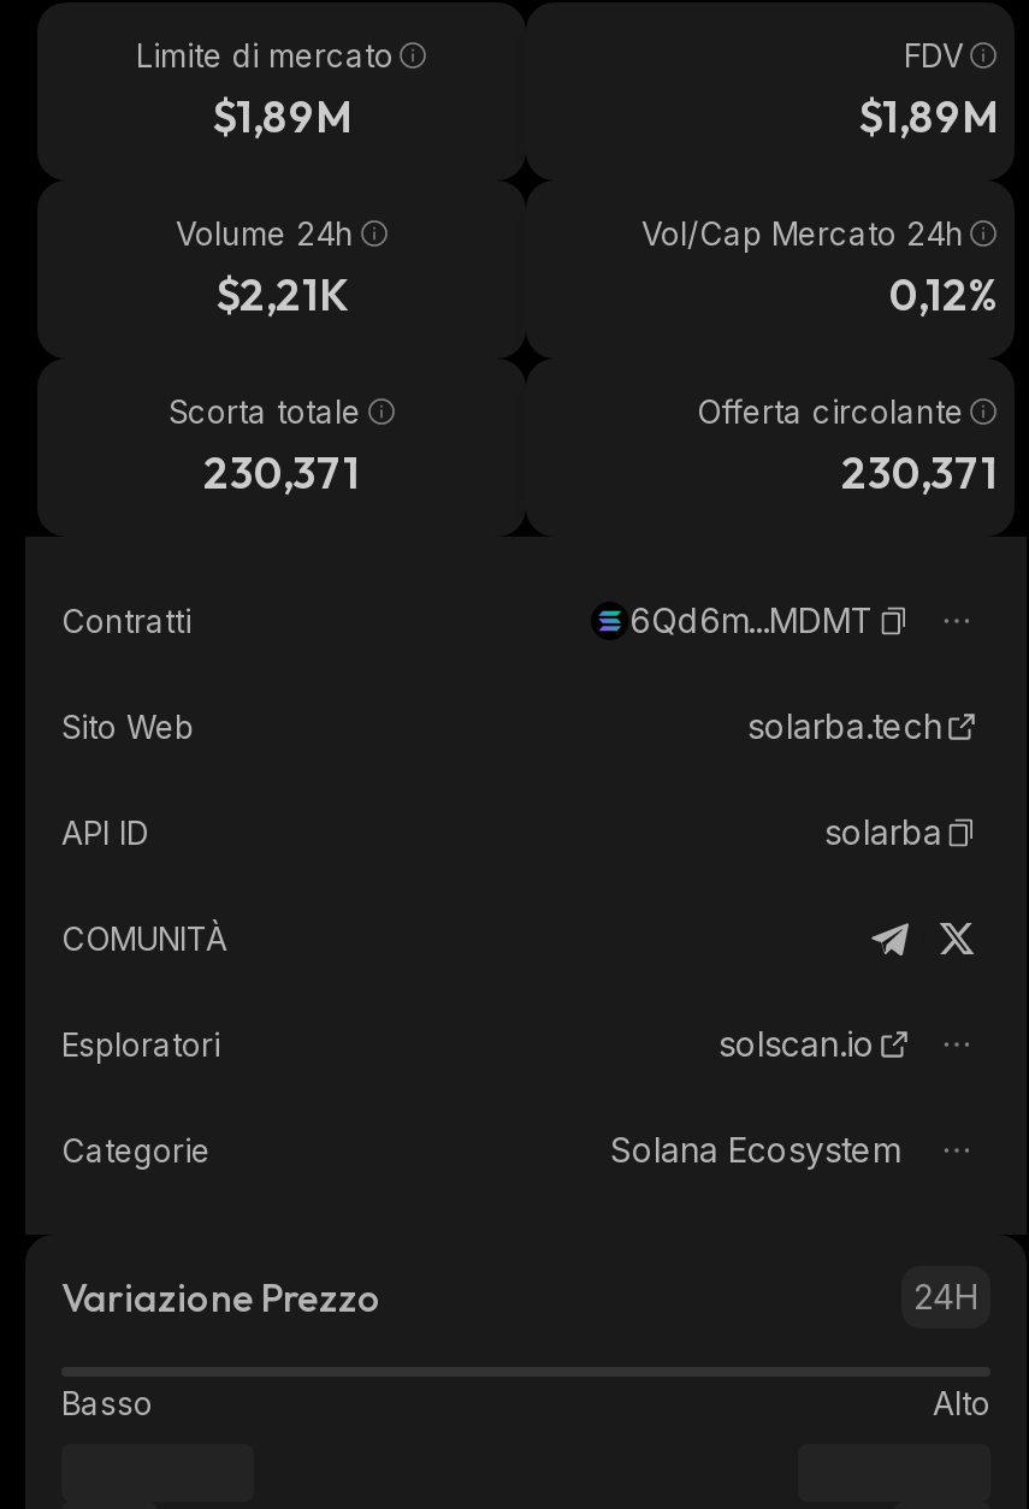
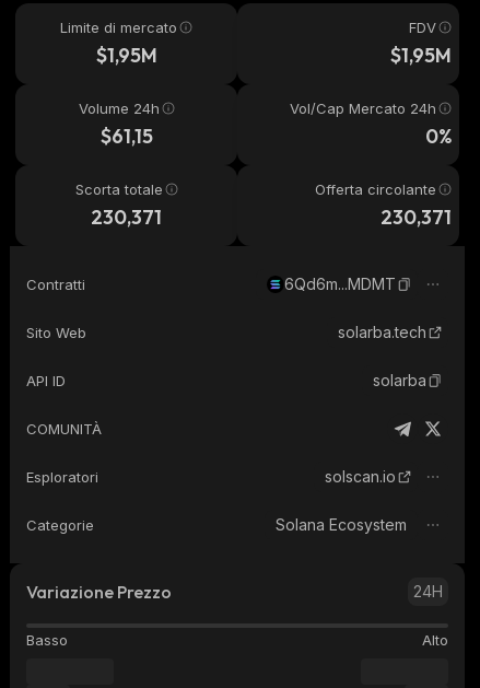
- $1,89M
+ $1,95M

- $1,89M
+ $1,95M

- $2,21K
+ $61,15

- 0,12%
+ 0%
